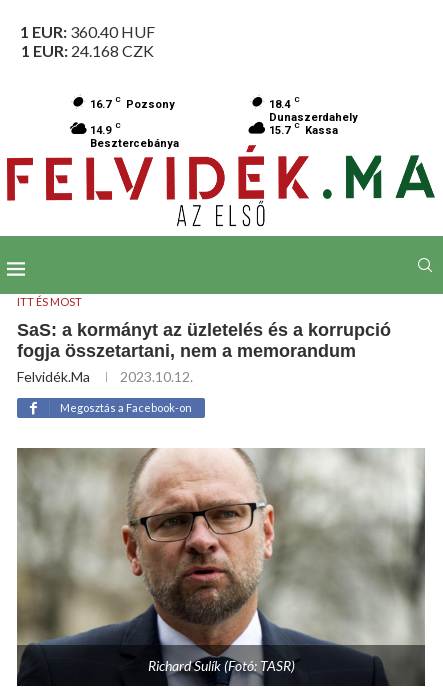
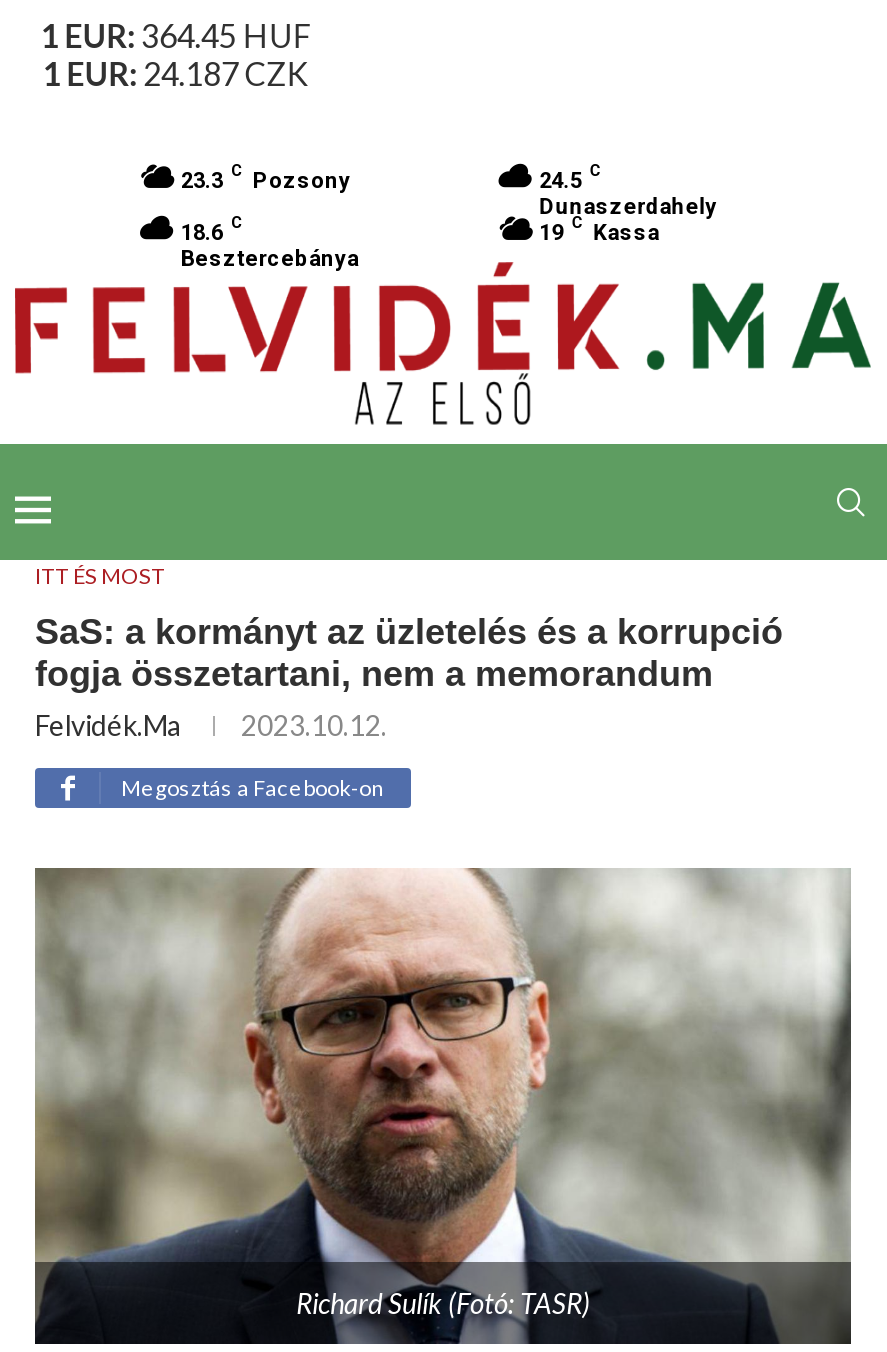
- 1 EUR: 360.40 HUF
+ 1 EUR: 364.45 HUF

- 1 EUR: 24.168 CZK
+ 1 EUR: 24.187 CZK

- 16.7 C Pozsony
+ 23.3 C Pozsony

- 18.4 C
+ 24.5 C

- 14.9 C
+ 18.6 C

- 15.7 C Kassa
+ 19 C Kassa
